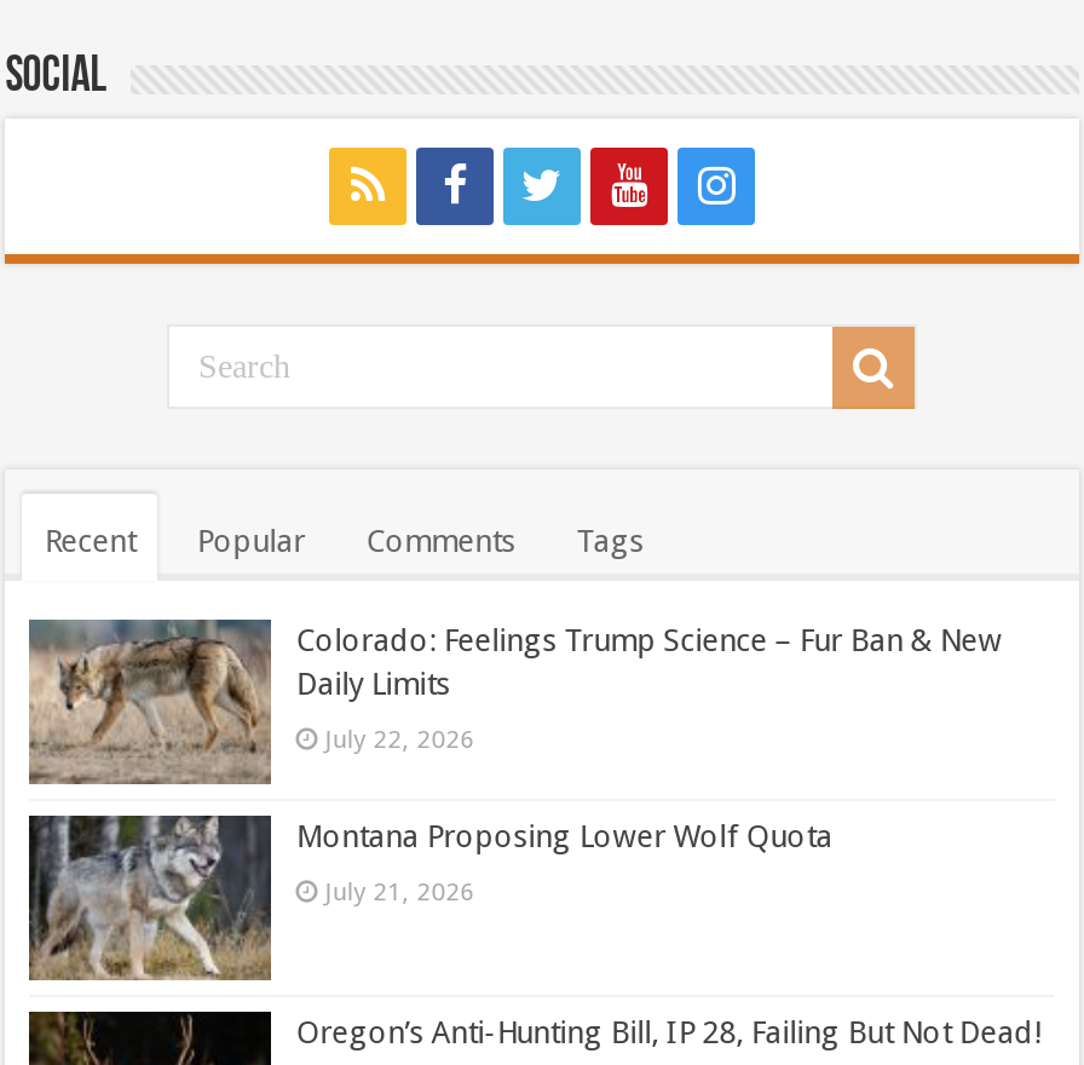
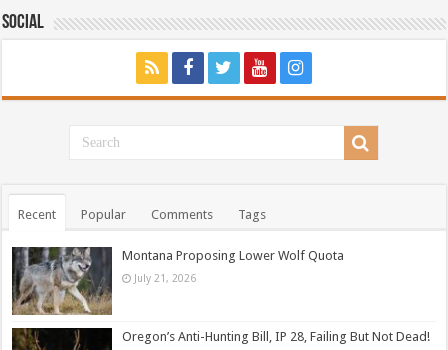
- [image]
- Colorado: Feelings Trump Science – Fur Ban & New
- Daily Limits
- July 22, 2026
